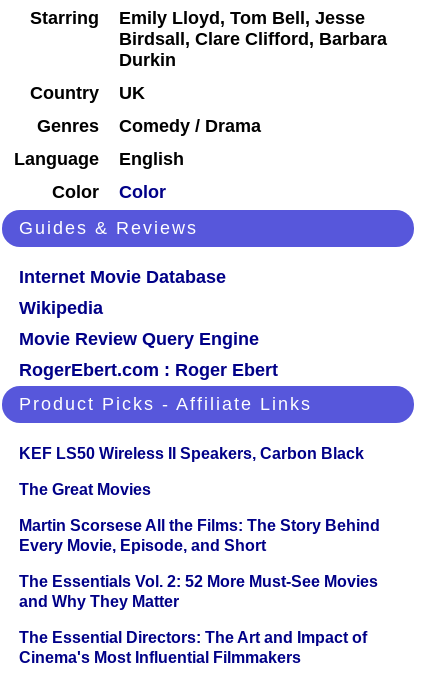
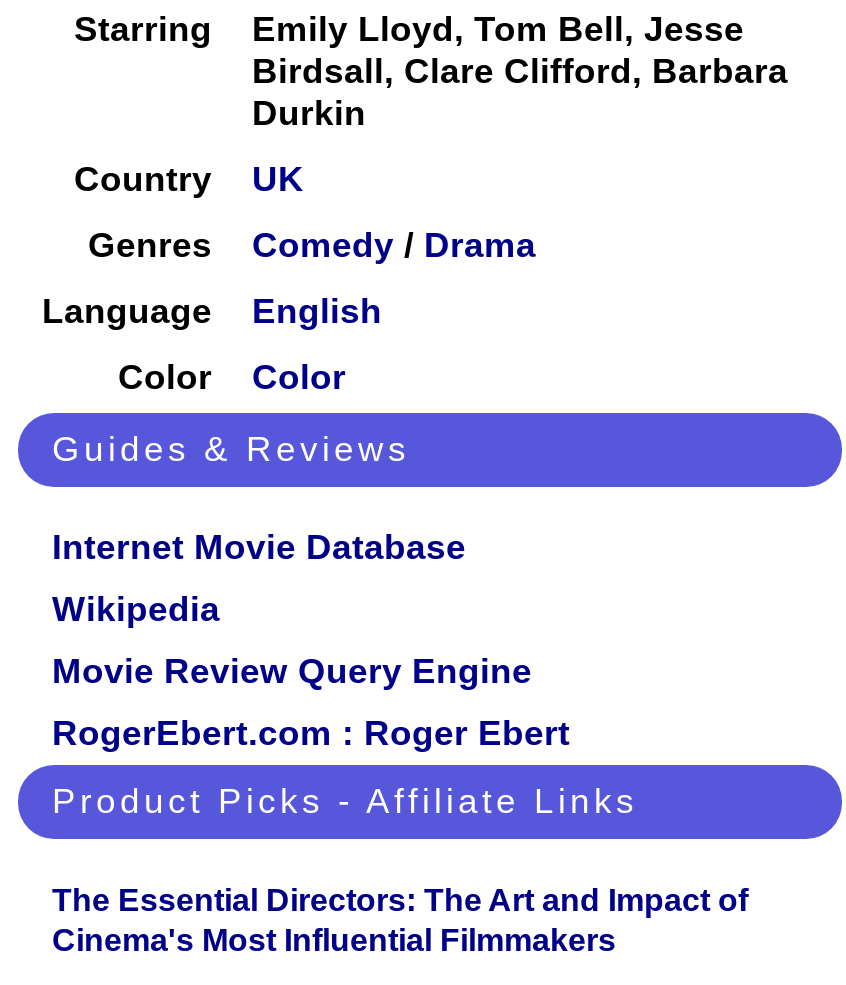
- KEF LS50 Wireless II Speakers, Carbon Black
- The Great Movies
- Martin Scorsese All the Films: The Story Behind
- Every Movie, Episode, and Short
- The Essentials Vol. 2: 52 More Must-See Movies
- and Why They Matter
